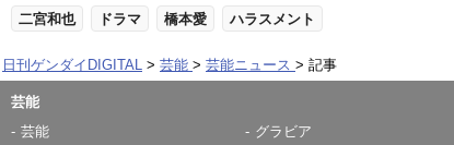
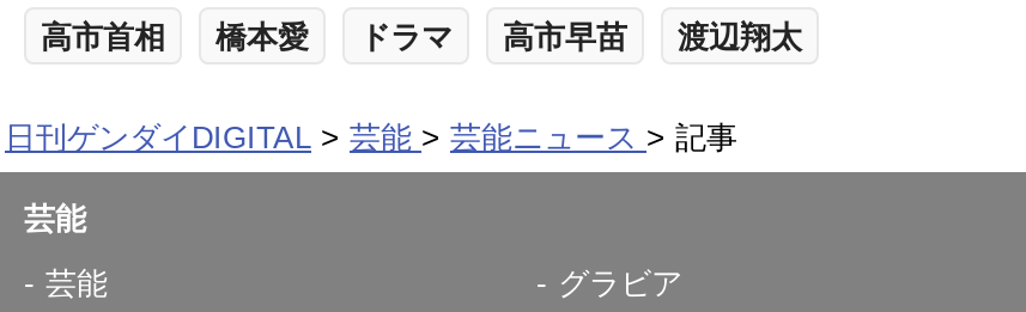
- 二宮和也
+ 高市首相
+ 橋本愛

- 橋本愛
- ハラスメント
+ 高市早苗
+ 渡辺翔太
